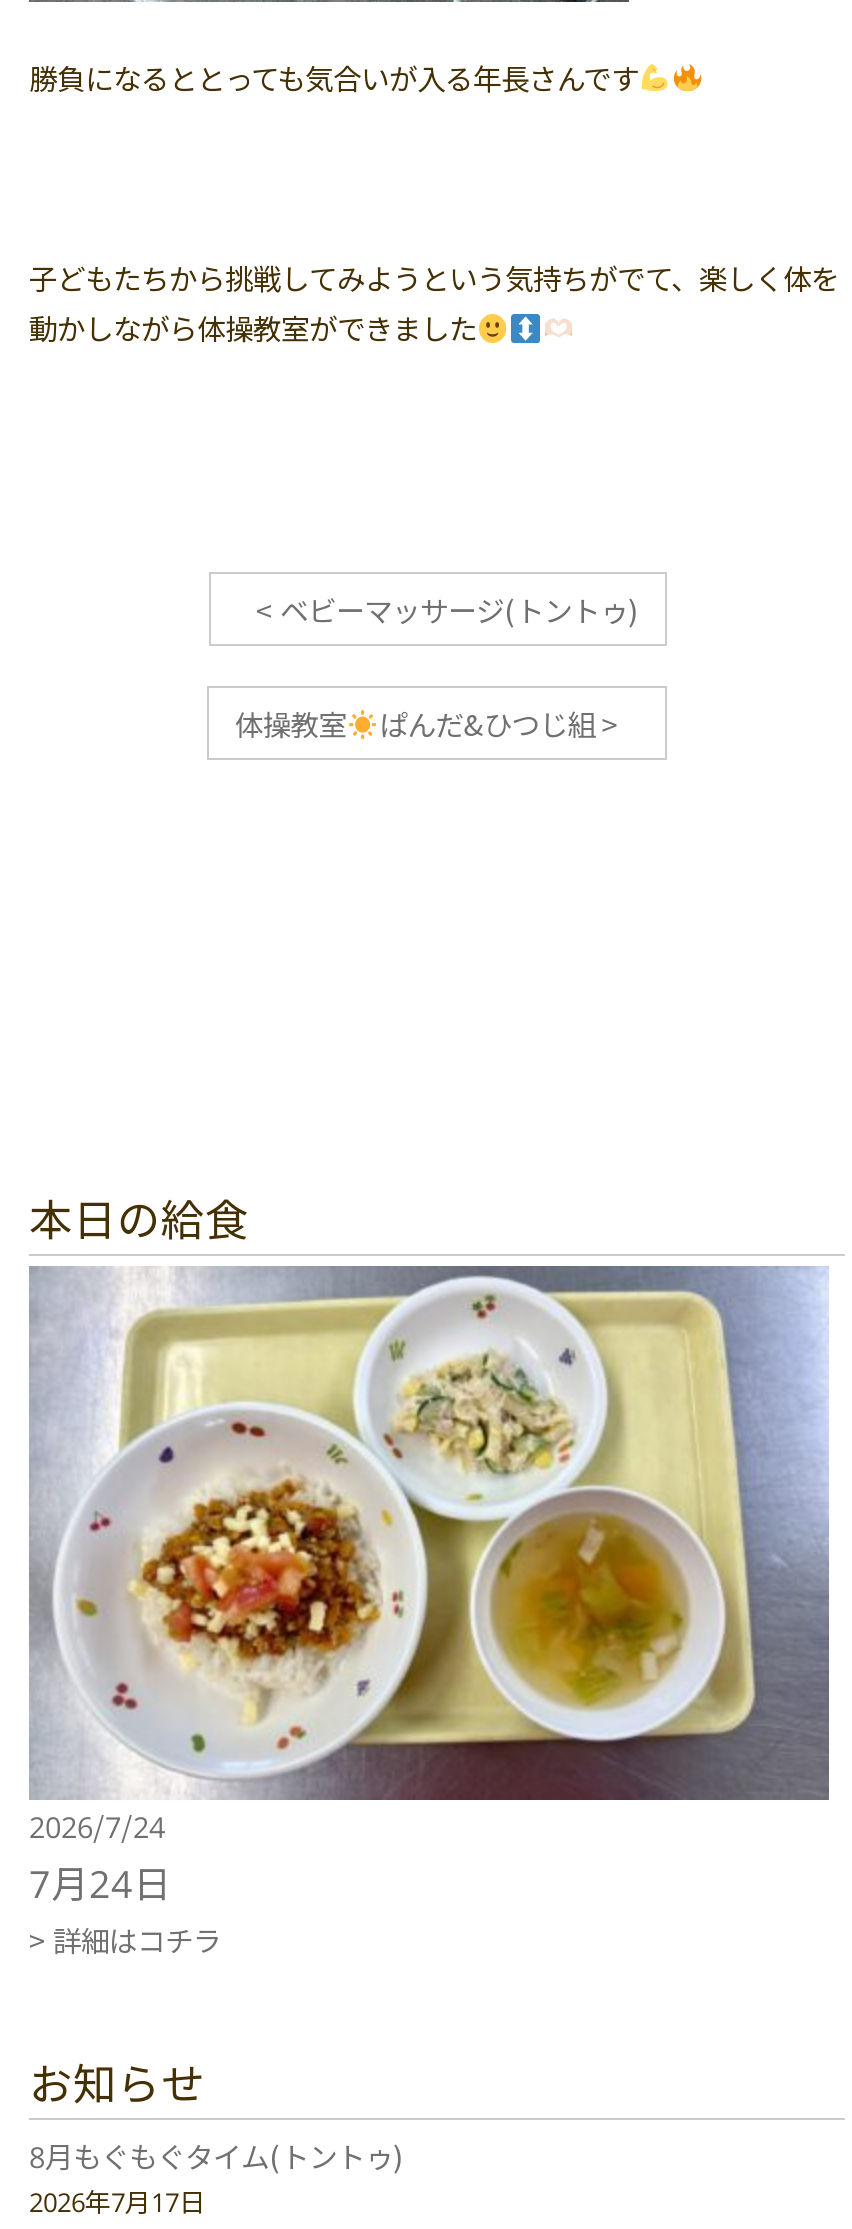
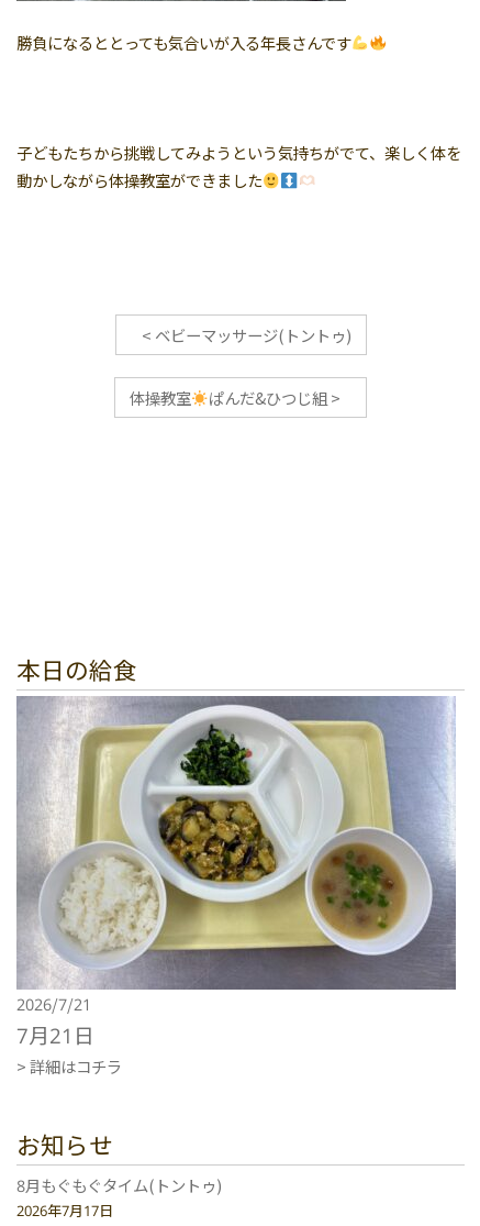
- [image]
- 2026/7/24
+ [image]
+ 2026/7/21

- 7月24日
+ 7月21日
